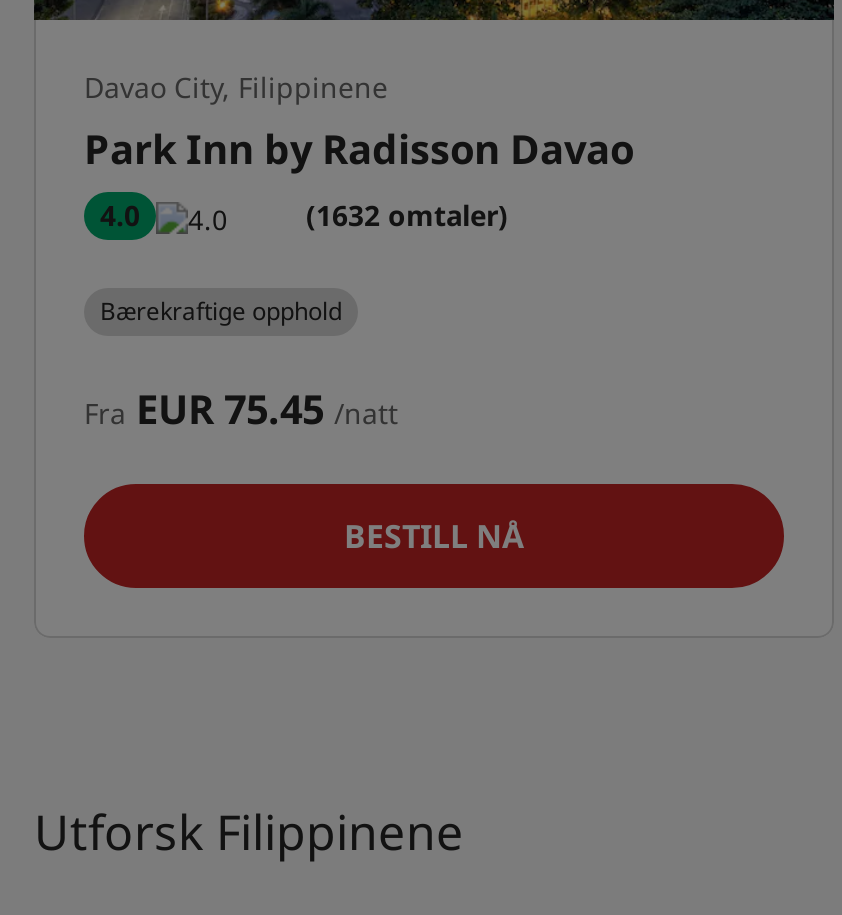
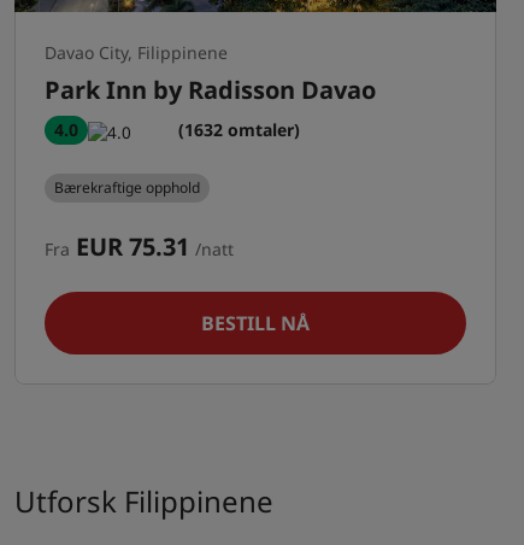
- Fra EUR 75.45 /natt
+ Fra EUR 75.31 /natt
